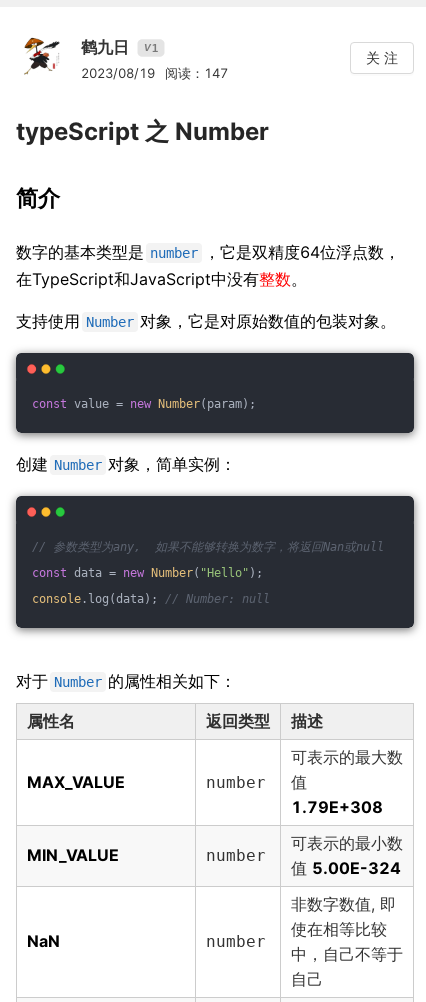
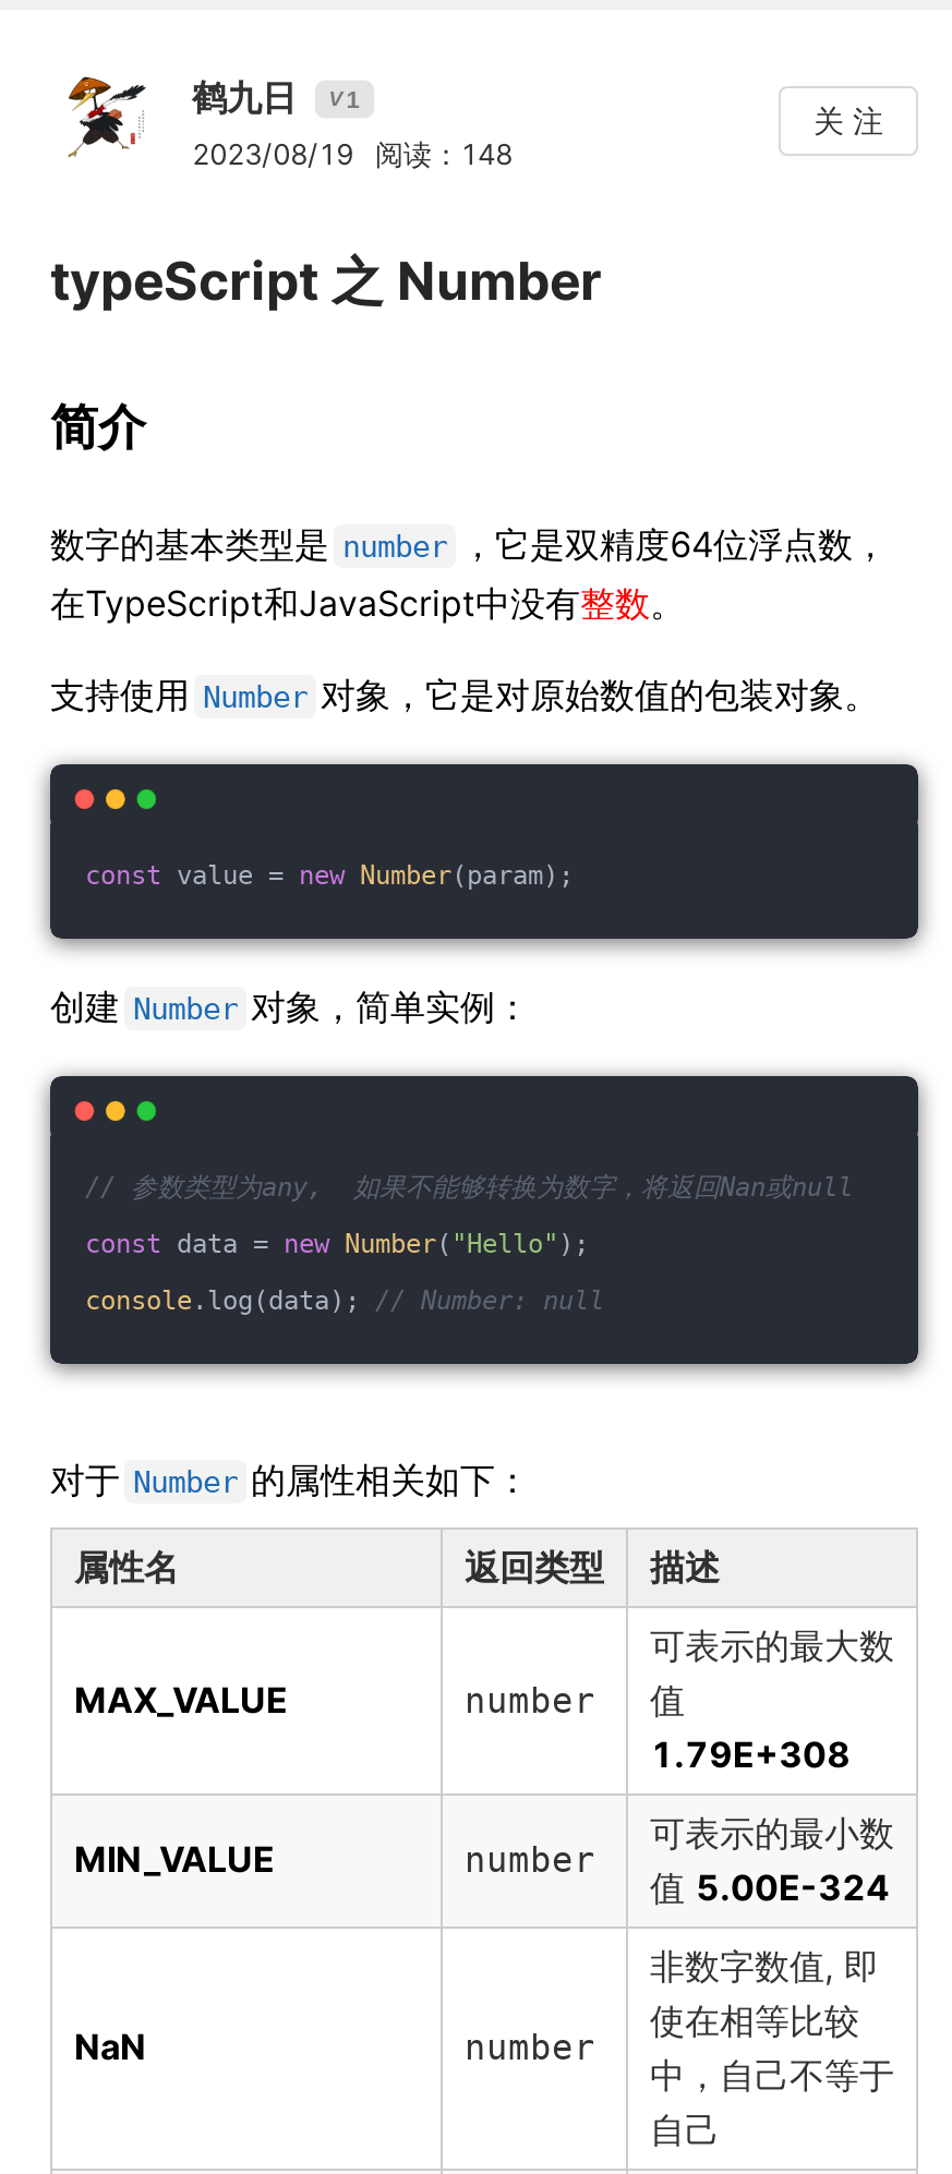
- 2023/08/19 阅读：147
+ 2023/08/19 阅读：148
